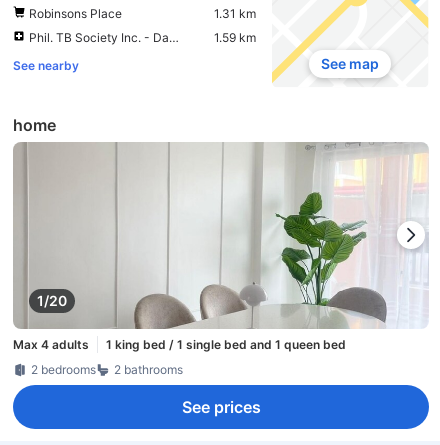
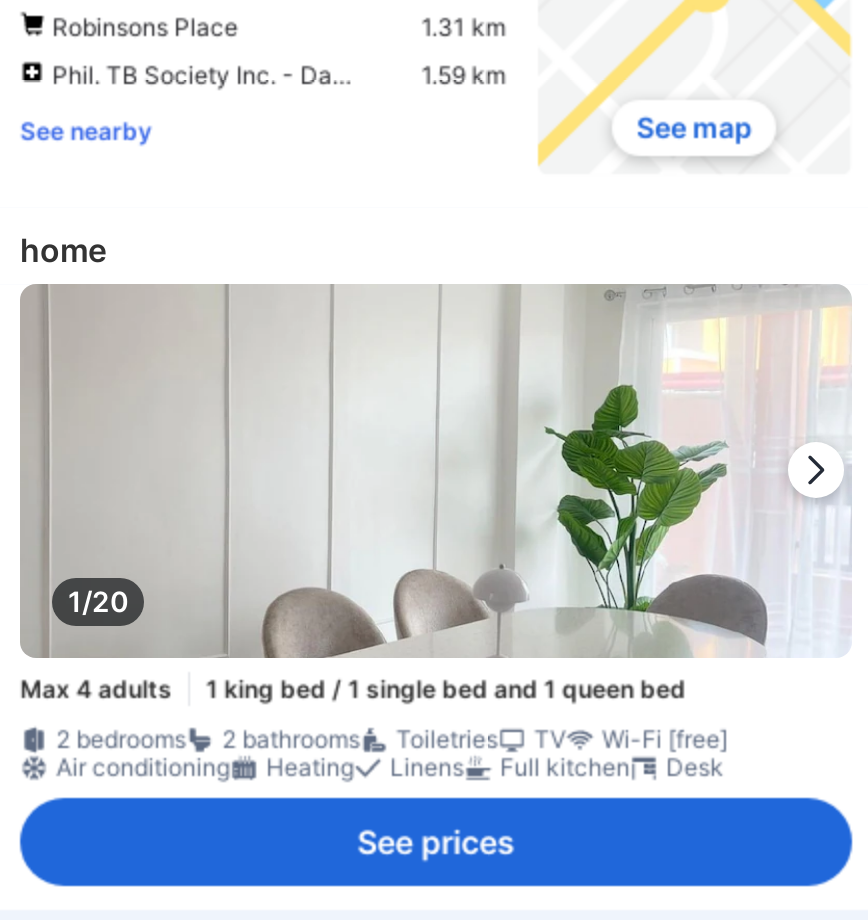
+ Toiletries
+ TV
+ Wi-Fi [free]
+ Air conditioning
+ Heating
+ Linens
+ Full kitchen
+ Desk
